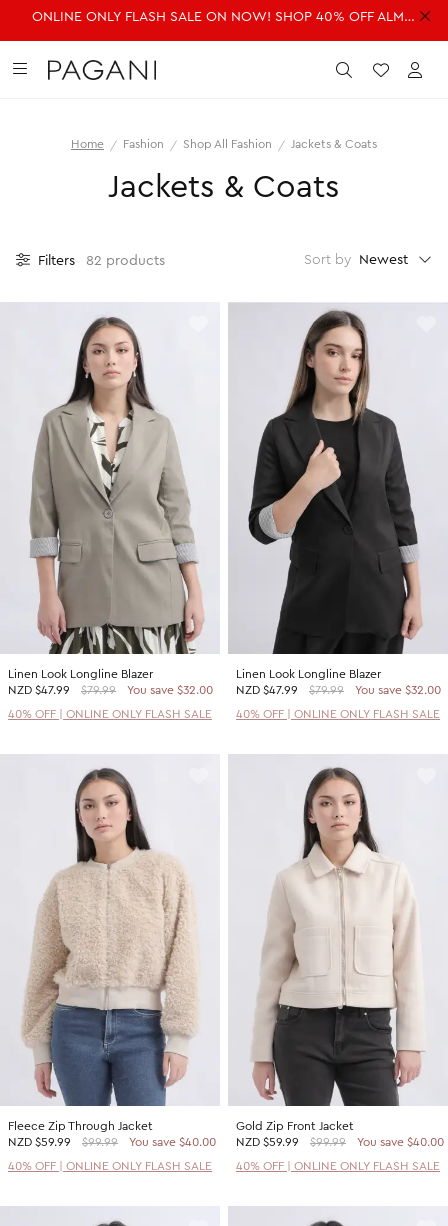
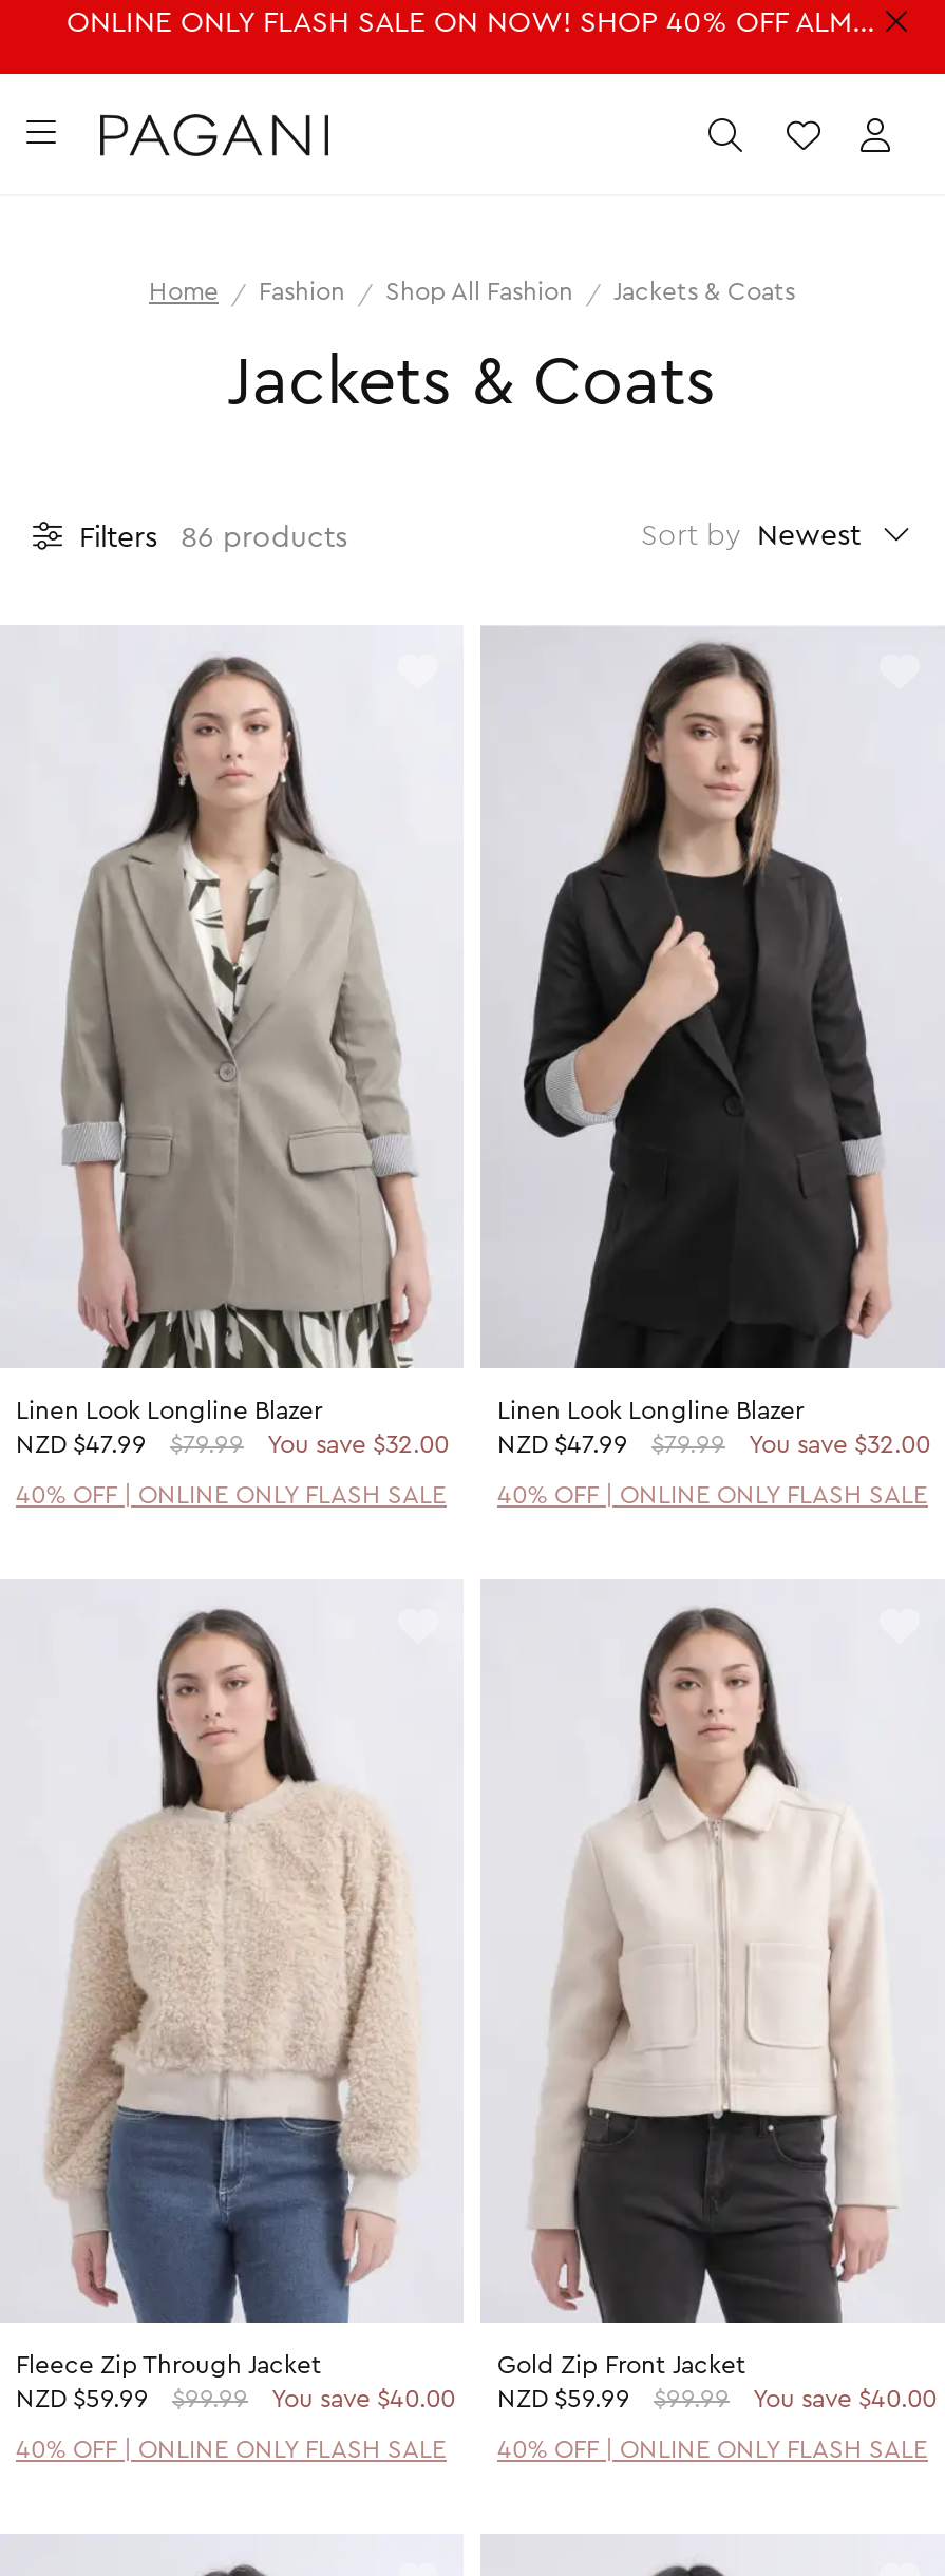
- Filters 82 products
+ Filters 86 products
